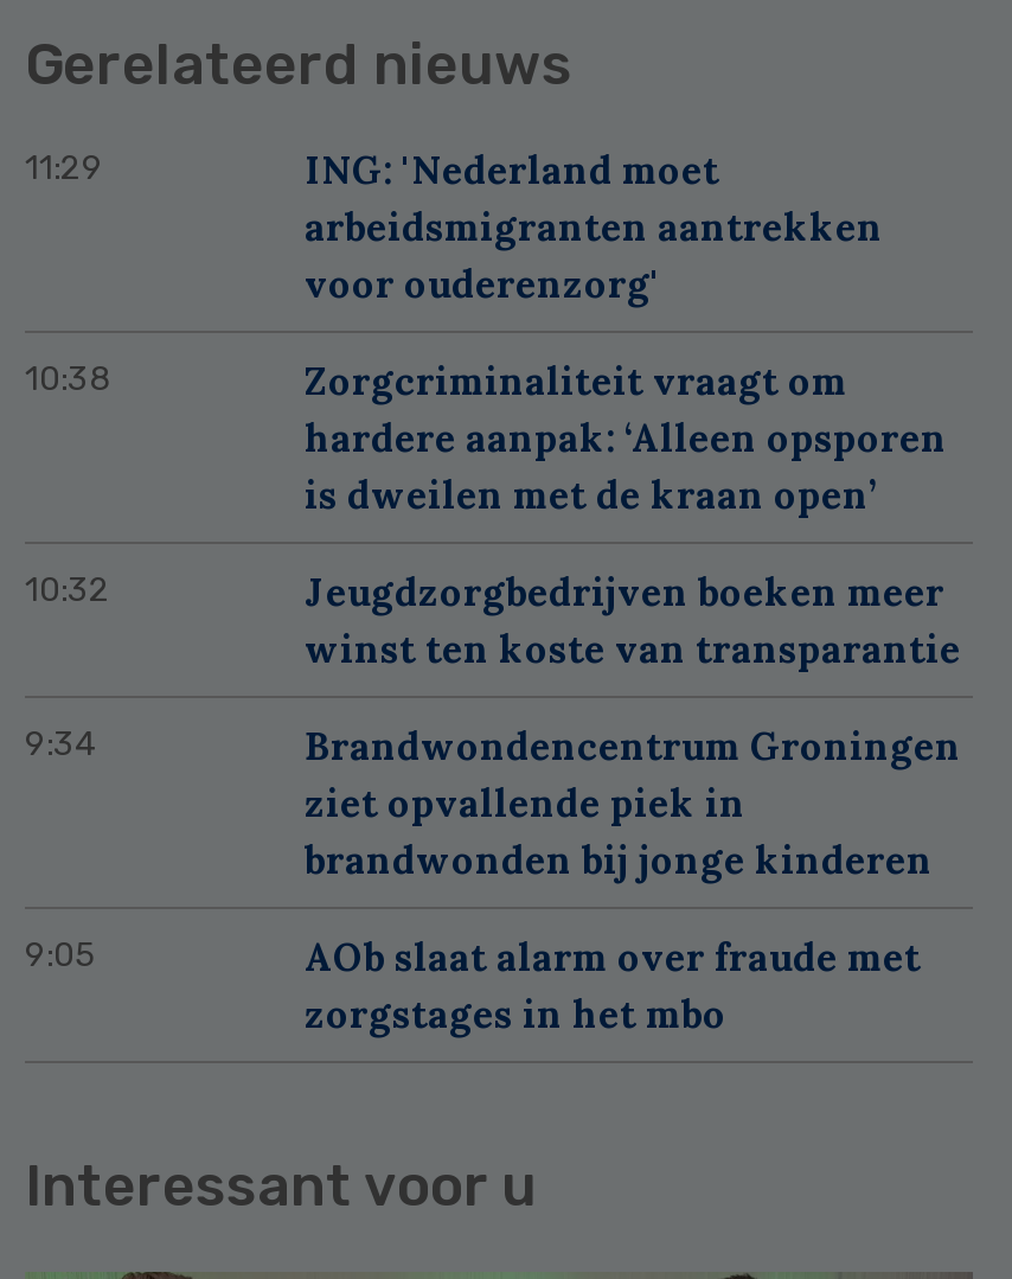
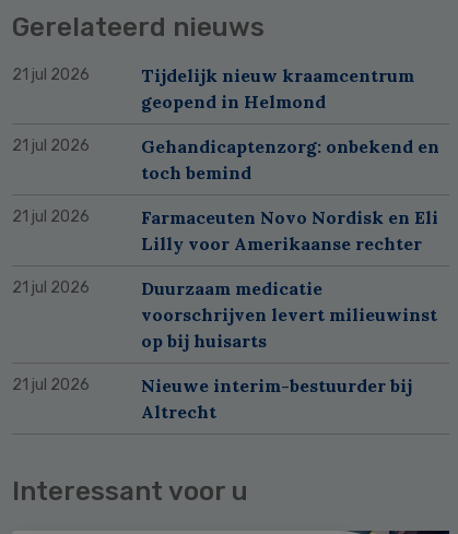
- 11:29
- ING: 'Nederland moet
- arbeidsmigranten aantrekken
- voor ouderenzorg'
+ 21 jul 2026
+ Tijdelijk nieuw kraamcentrum
+ geopend in Helmond

- 10:38
- Zorgcriminaliteit vraagt om
- hardere aanpak: ‘Alleen opsporen
- is dweilen met de kraan open’
+ 21 jul 2026
+ Gehandicaptenzorg: onbekend en
+ toch bemind

- 10:32
- Jeugdzorgbedrijven boeken meer
- winst ten koste van transparantie
+ 21 jul 2026
+ Farmaceuten Novo Nordisk en Eli
+ Lilly voor Amerikaanse rechter

- 9:34
- Brandwondencentrum Groningen
- ziet opvallende piek in
- brandwonden bij jonge kinderen
+ 21 jul 2026
+ Duurzaam medicatie
+ voorschrijven levert milieuwinst
+ op bij huisarts

- 9:05
- AOb slaat alarm over fraude met
- zorgstages in het mbo
+ 21 jul 2026
+ Nieuwe interim-bestuurder bij
+ Altrecht
